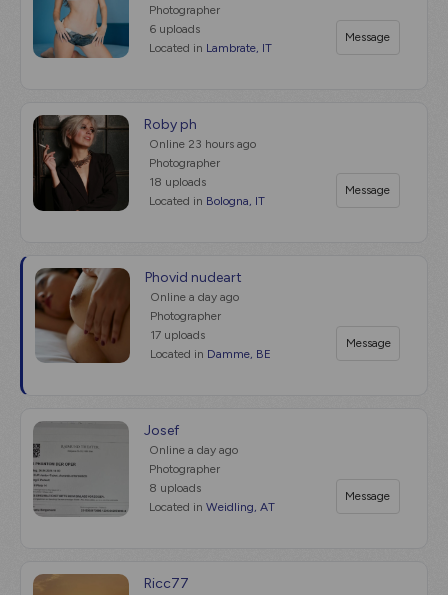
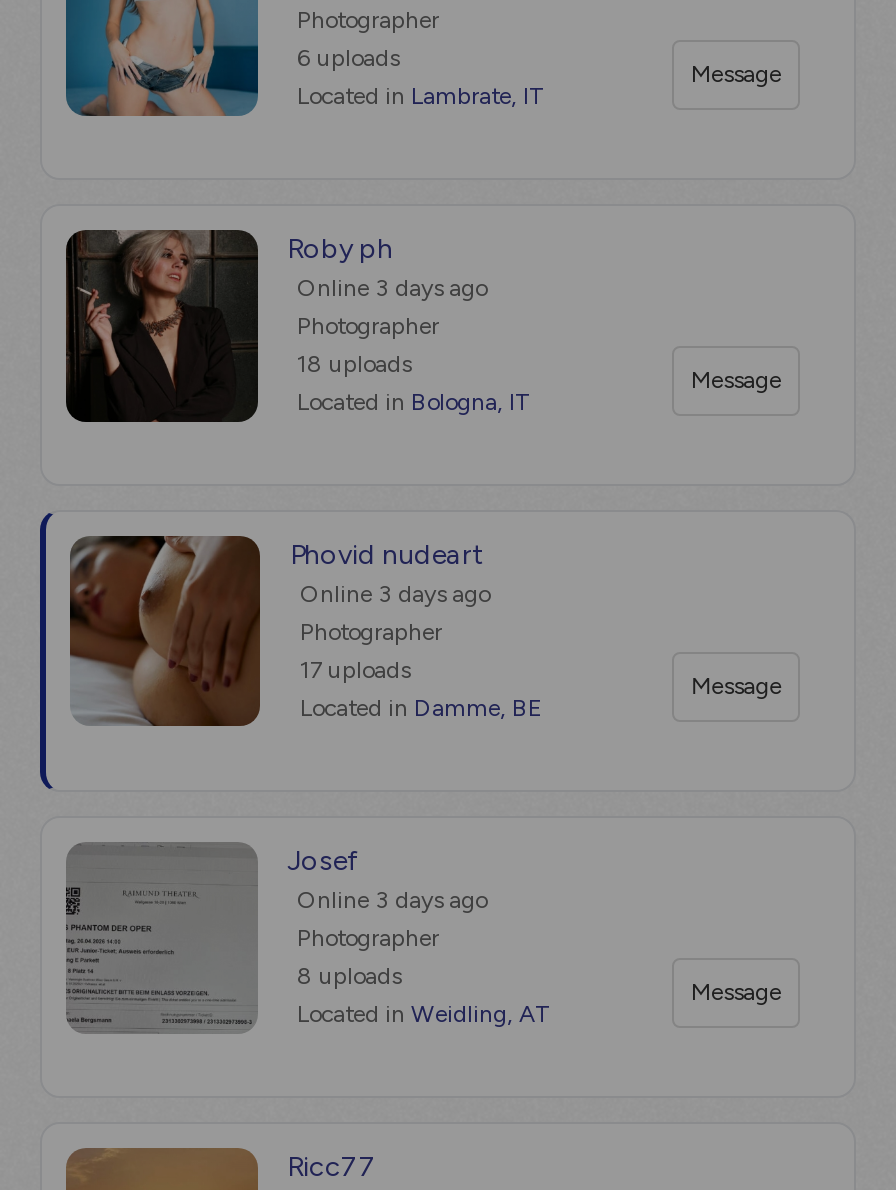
- Online 23 hours ago
+ Online 3 days ago

- Online a day ago
+ Online 3 days ago

- Online a day ago
+ Online 3 days ago
